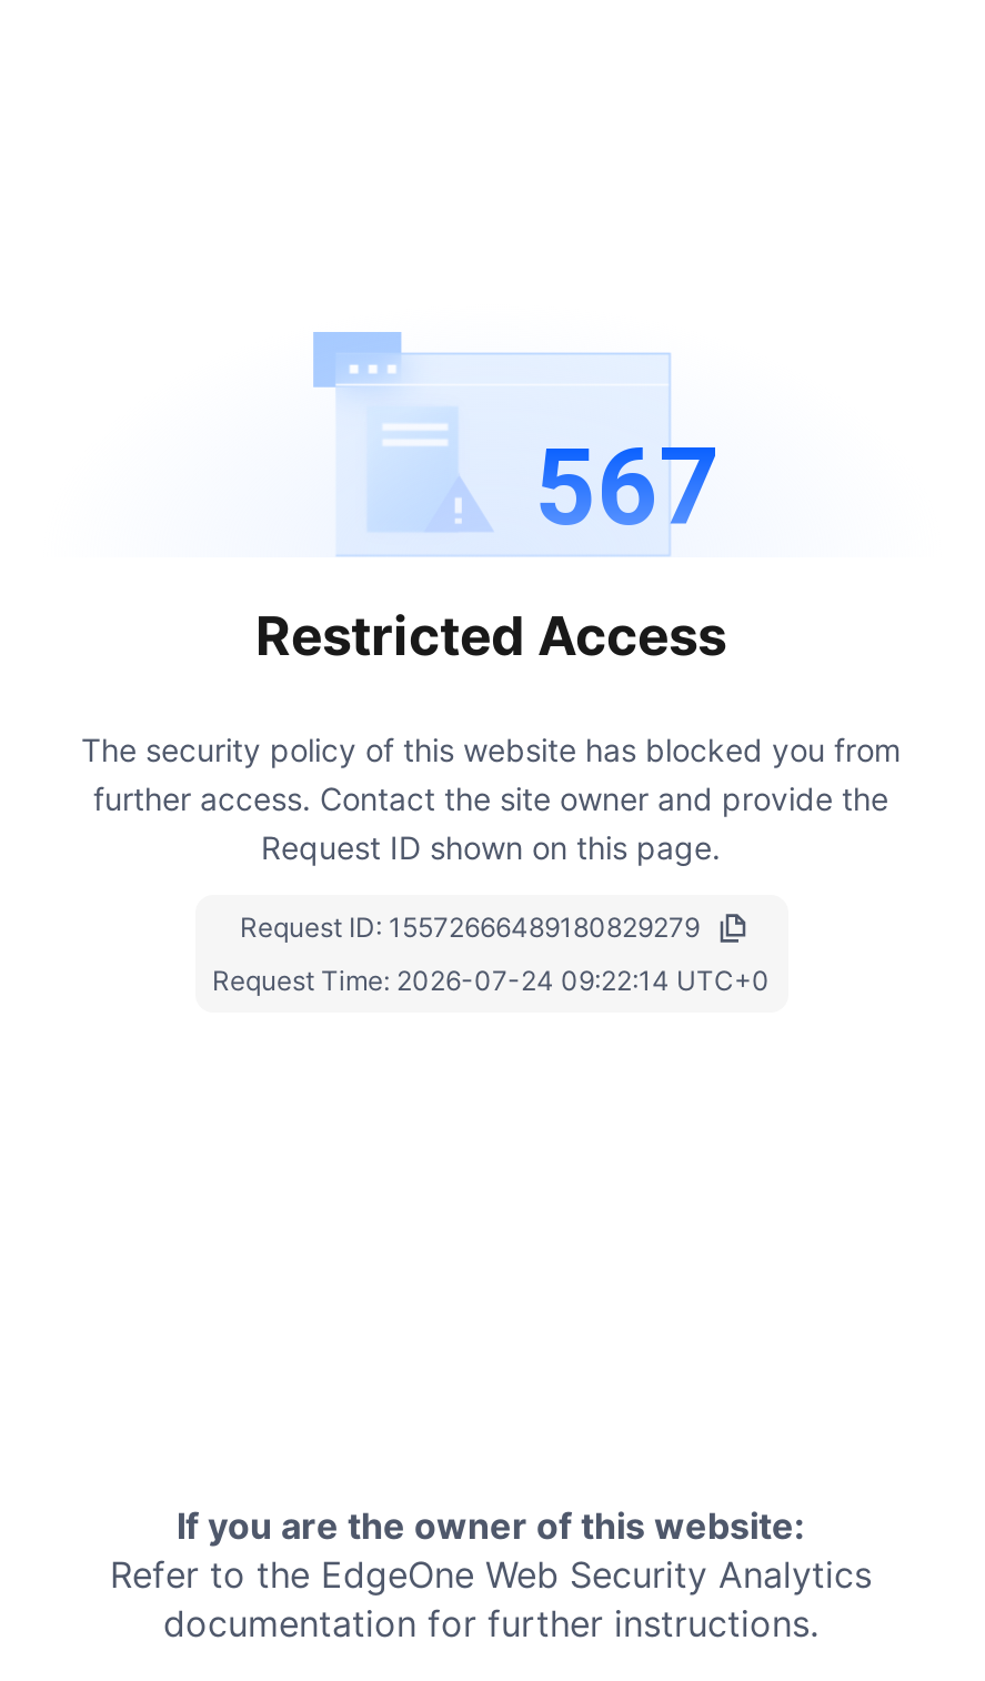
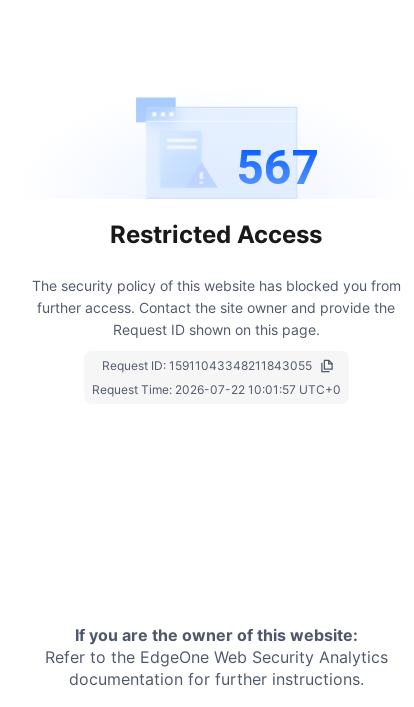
- Request ID: 15572666489180829279
+ Request ID: 15911043348211843055

- Request Time: 2026-07-24 09:22:14 UTC+0
+ Request Time: 2026-07-22 10:01:57 UTC+0
